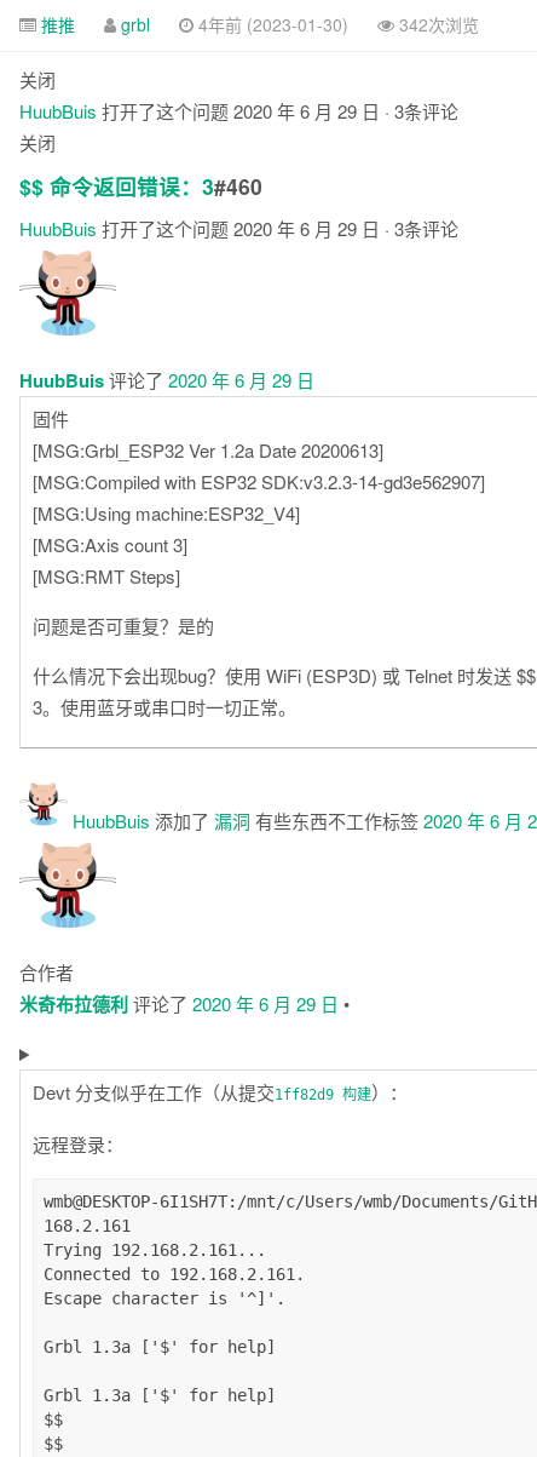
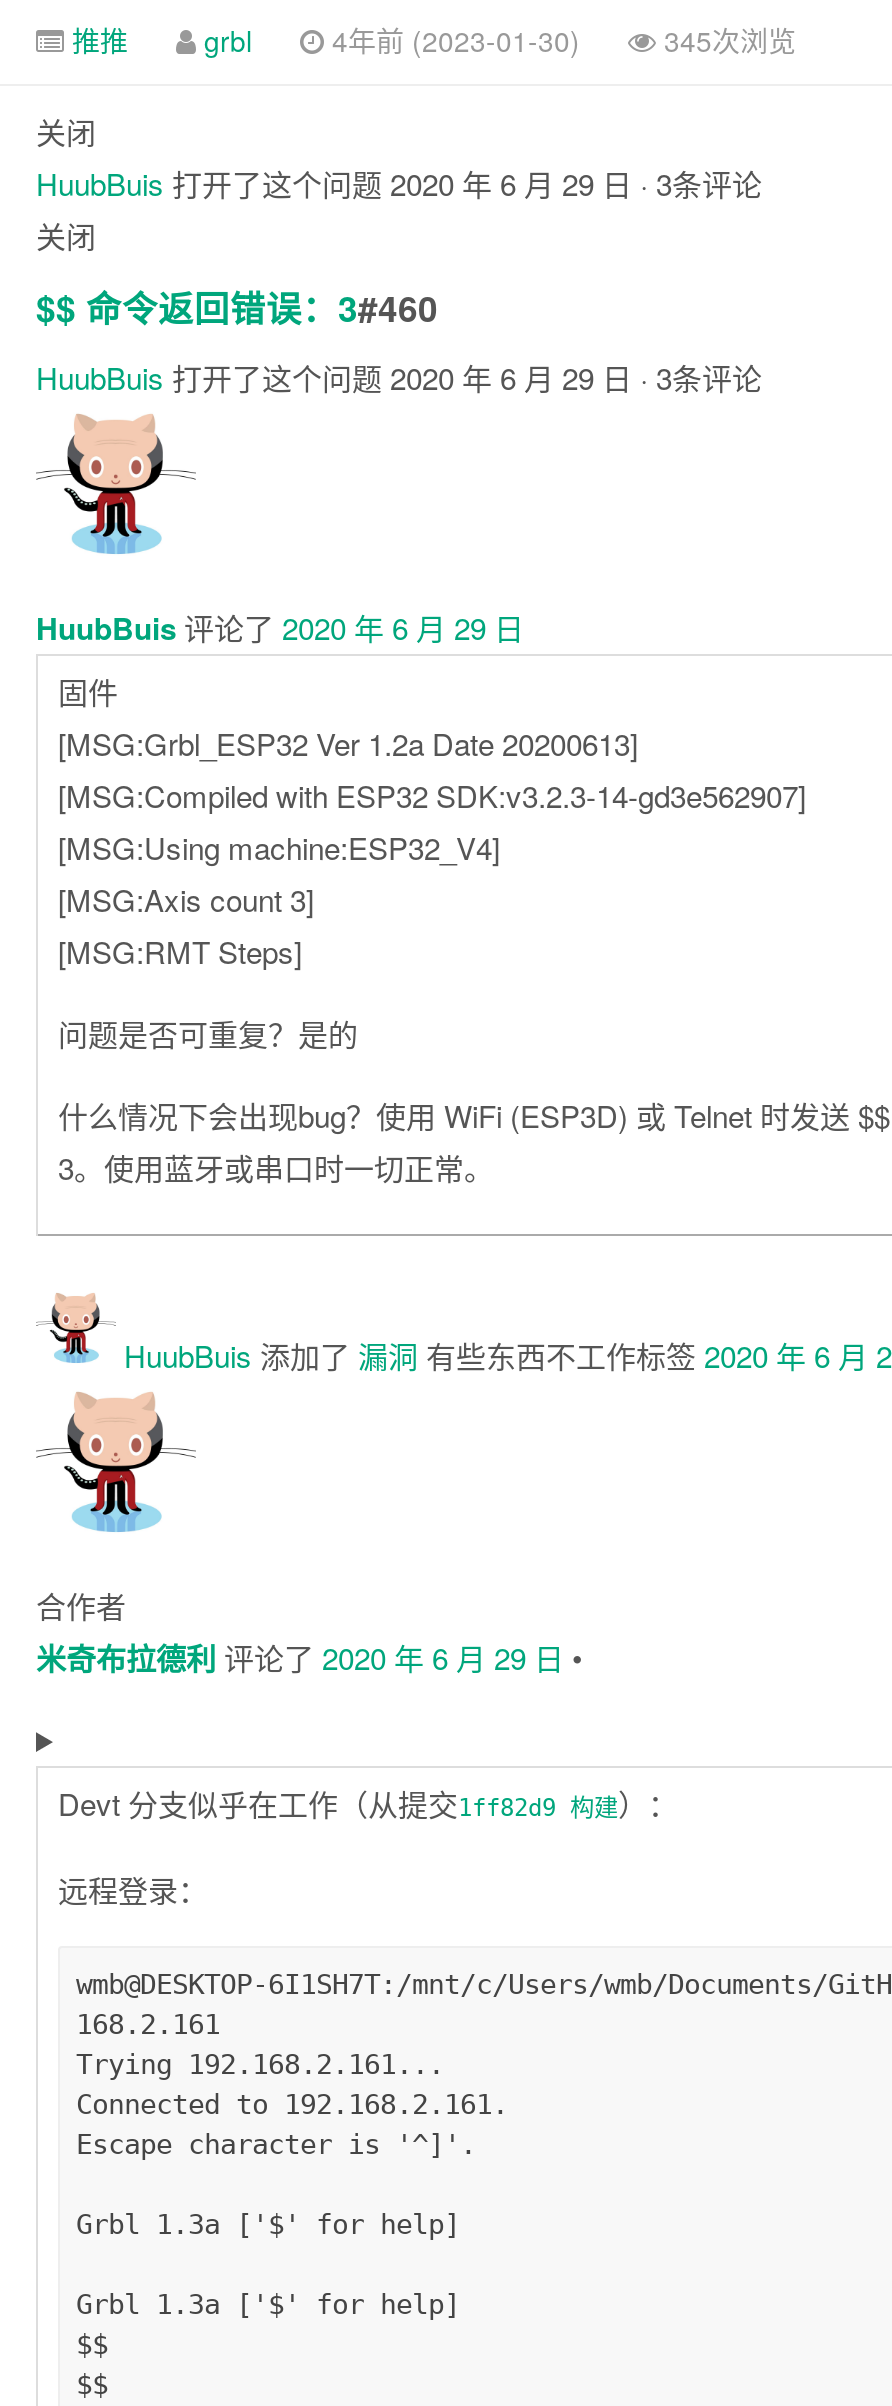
- 推推 grbl 4年前 (2023-01-30) 342次浏览
+ 推推 grbl 4年前 (2023-01-30) 345次浏览
